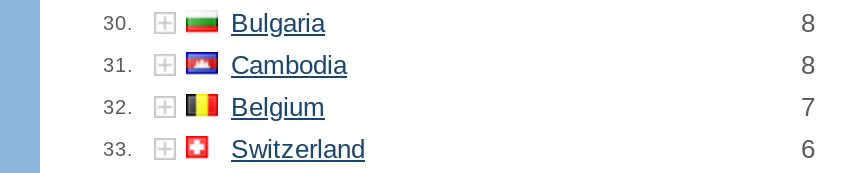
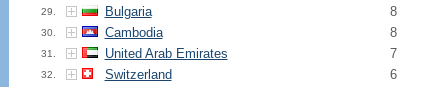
- 30.
+ 29.

- 31.
+ 30.

- 32.
- Belgium
+ 31.
+ United Arab Emirates

- 33.
+ 32.
